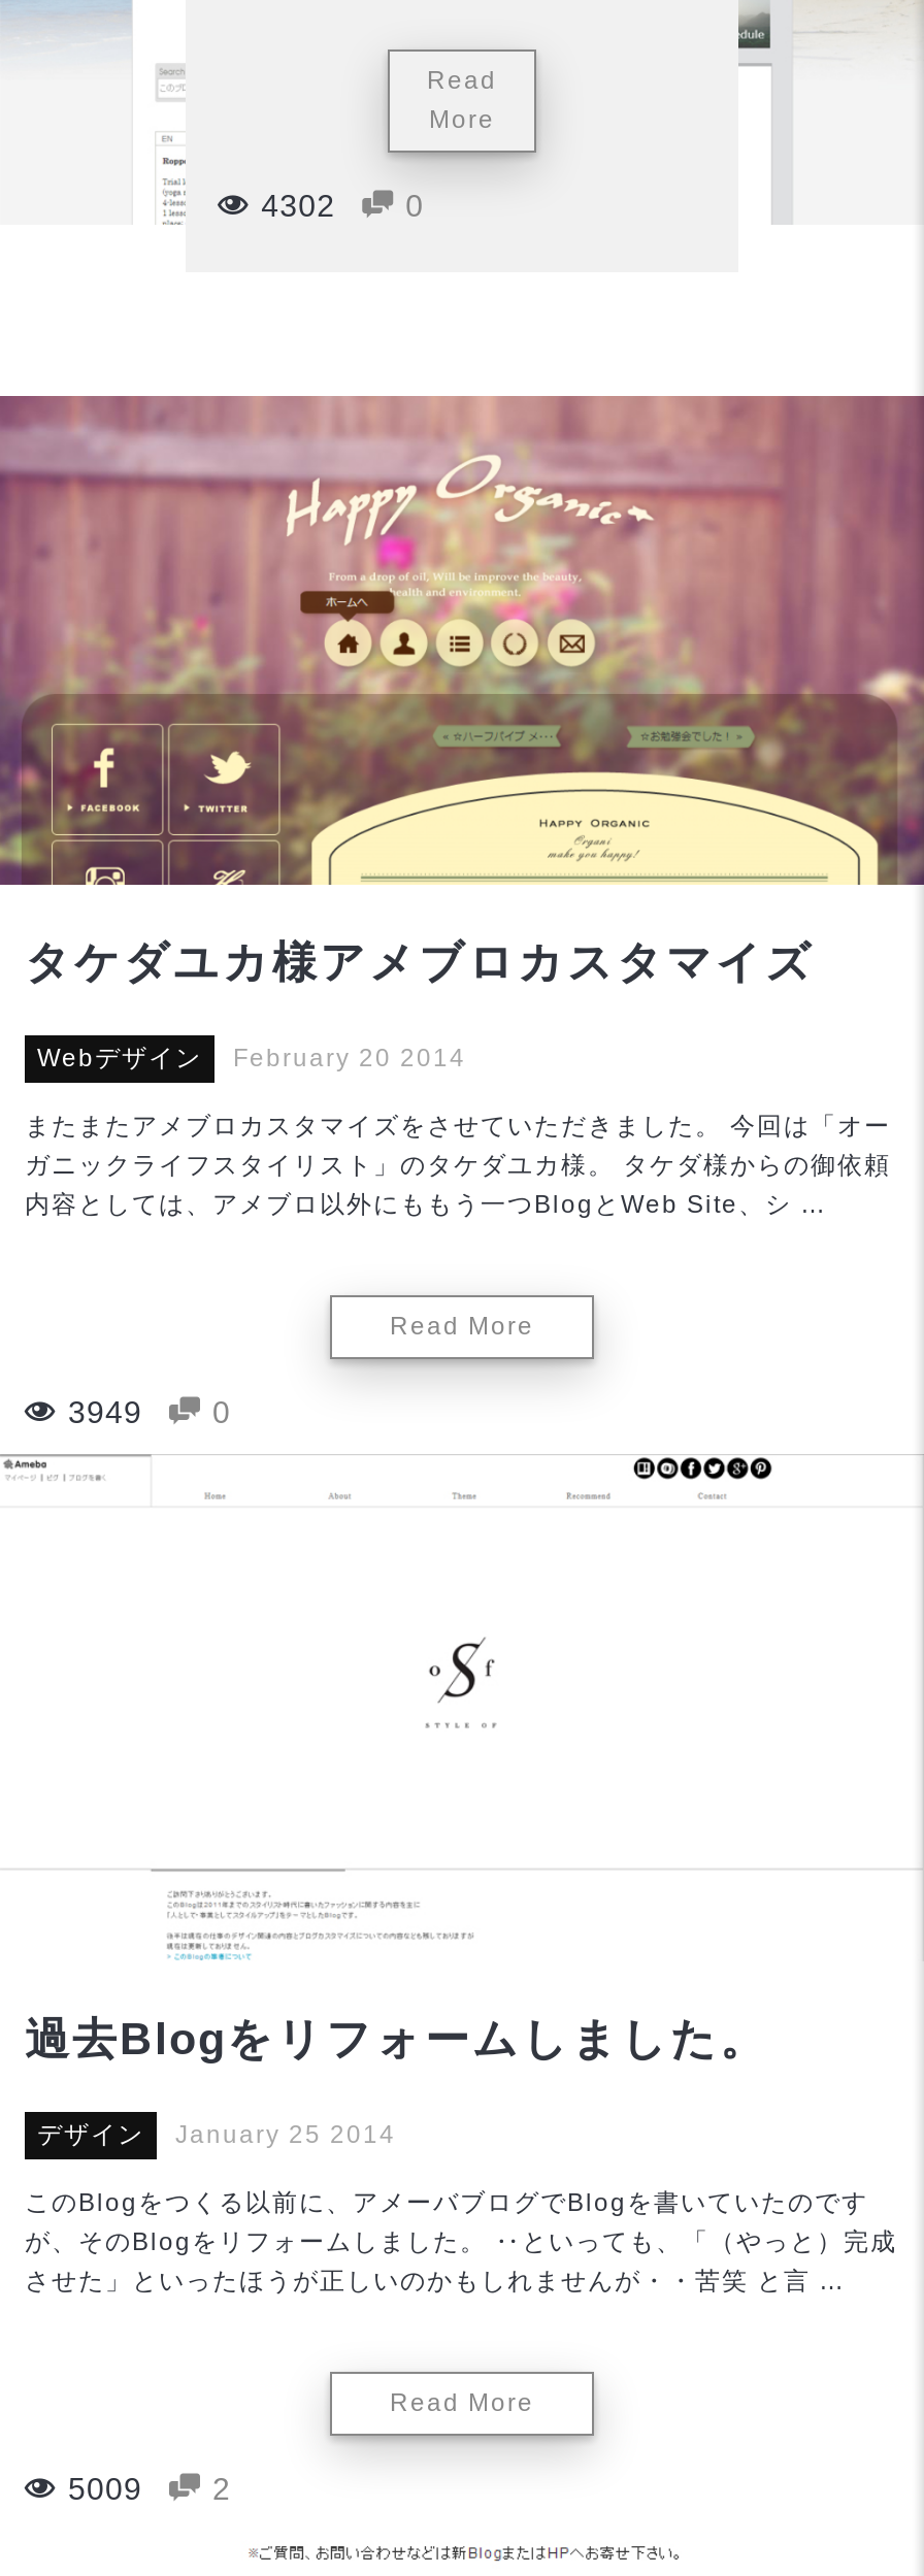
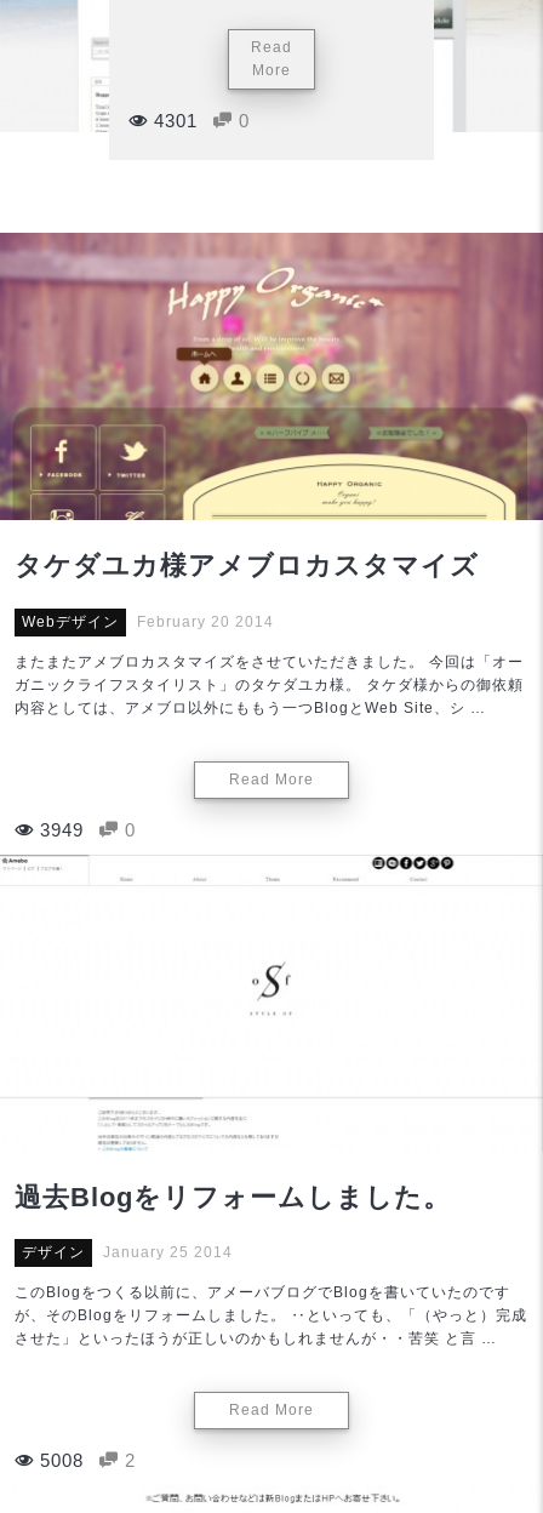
- 4302 0
+ 4301 0

- 5009 2
+ 5008 2
